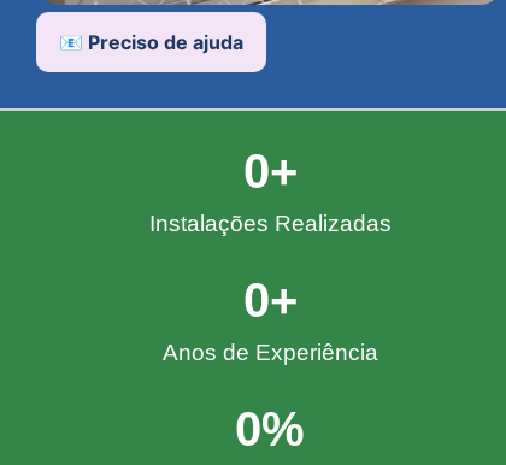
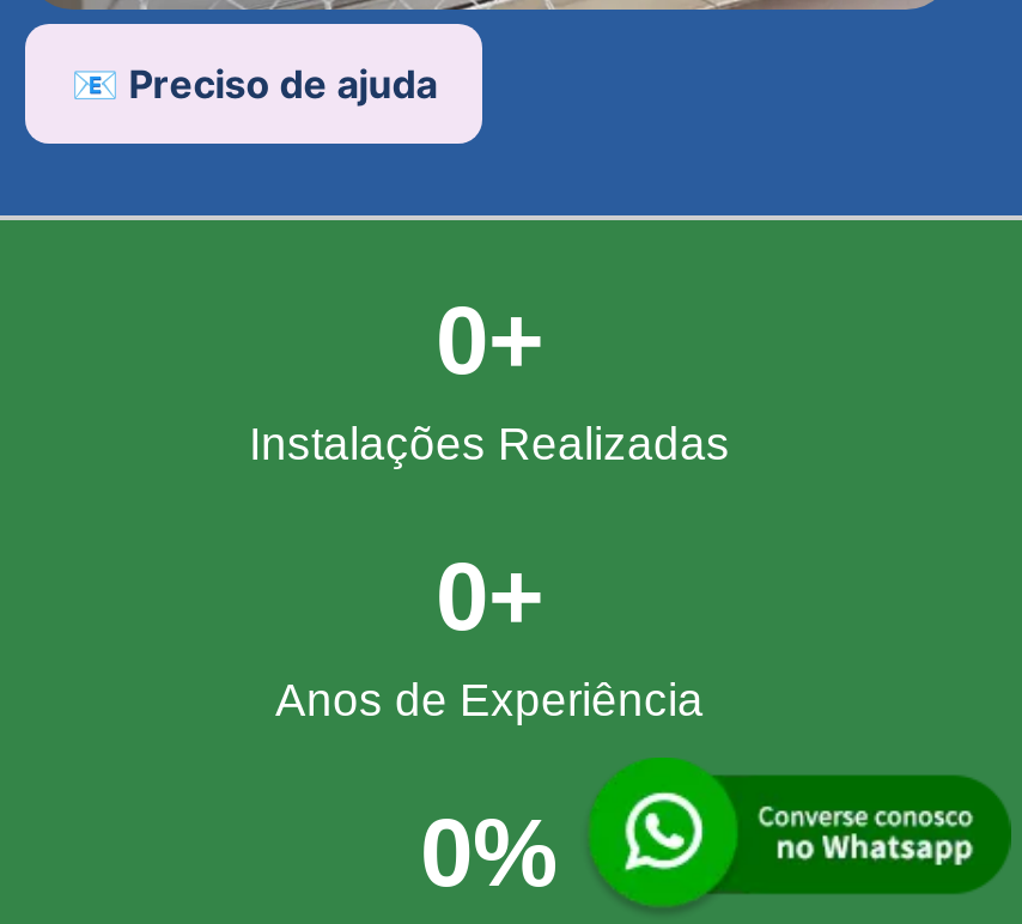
+ [image]
